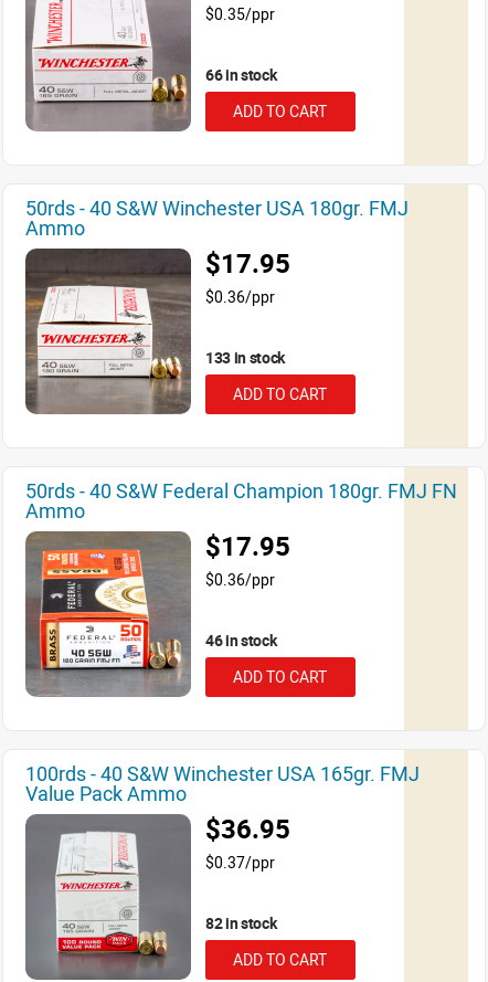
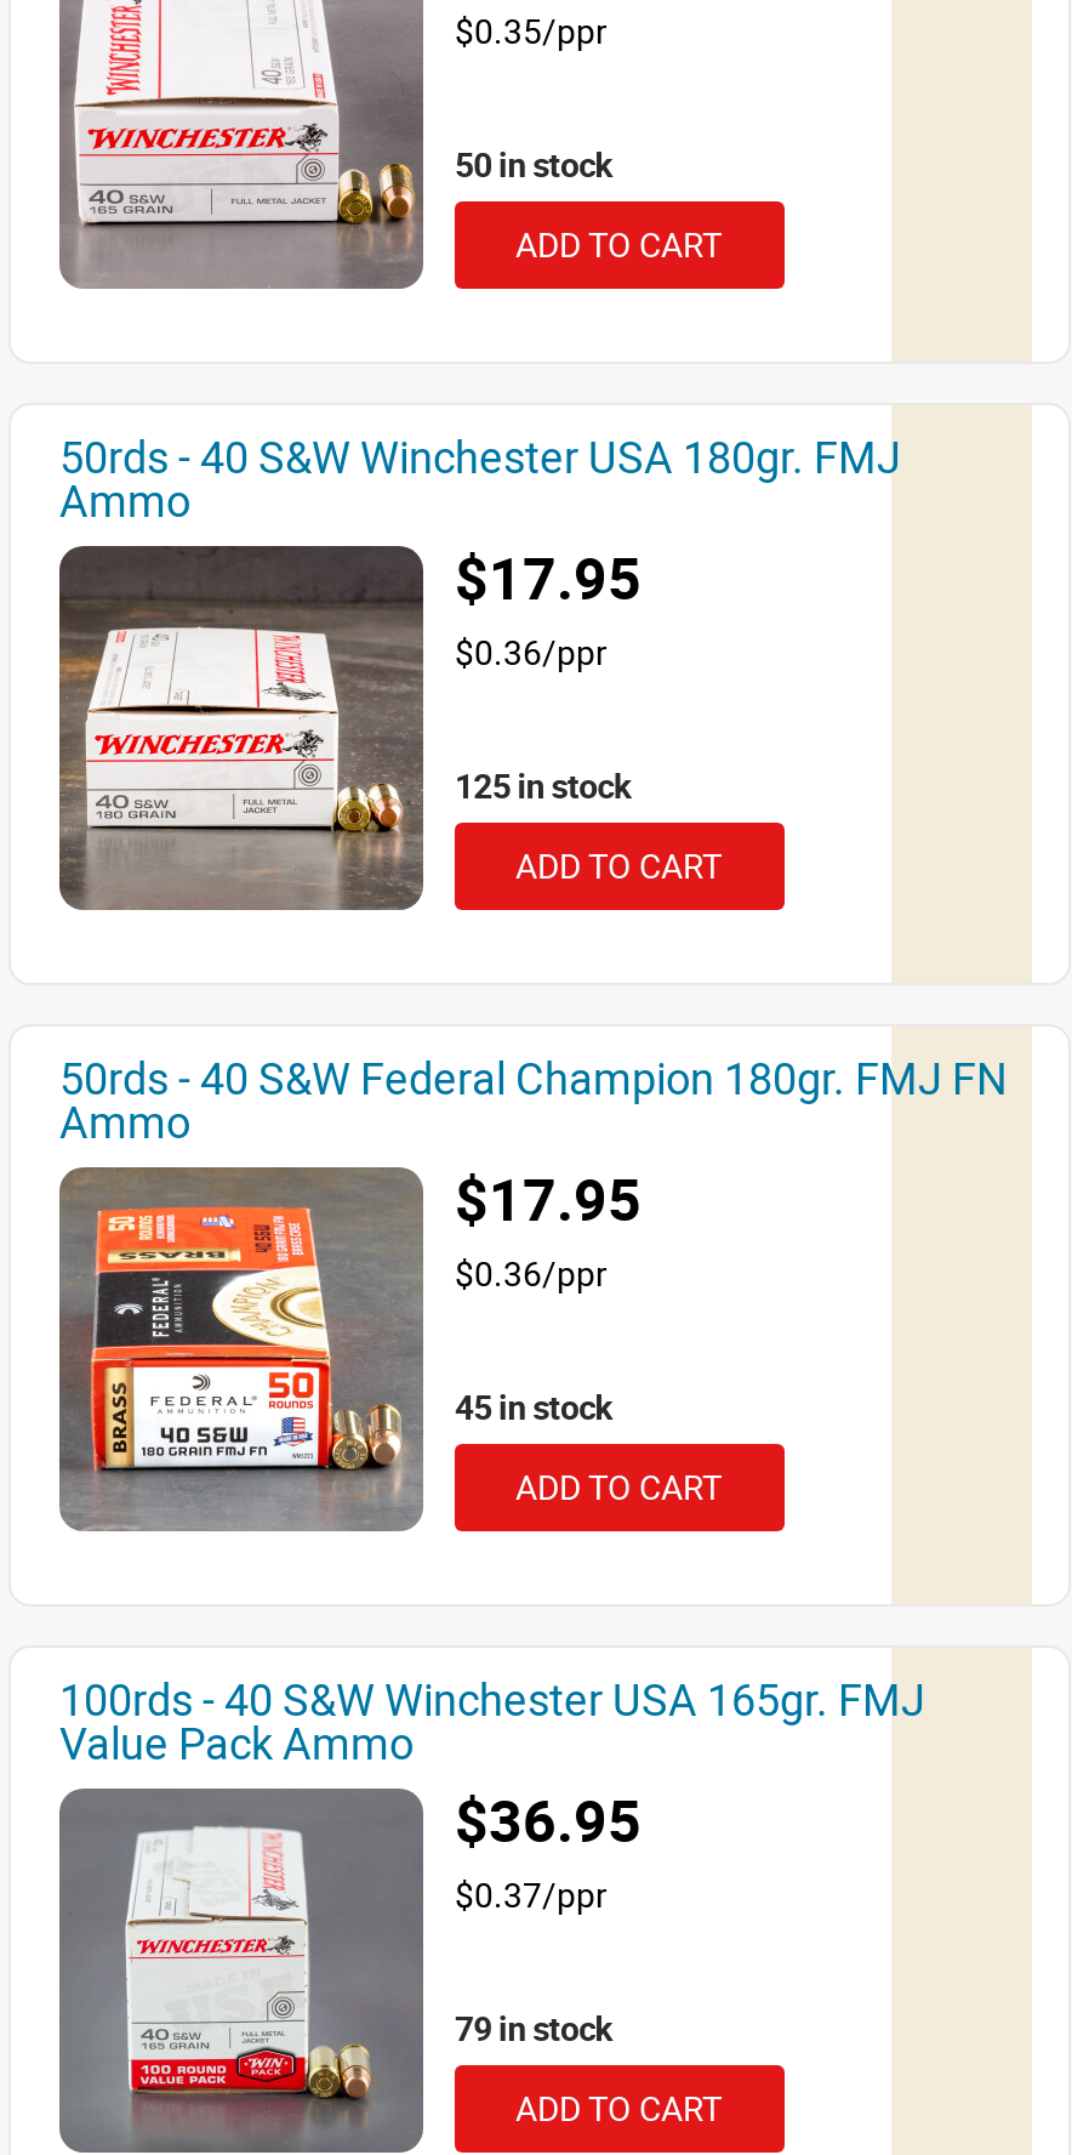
- 66 in stock
+ 50 in stock

- 133 in stock
+ 125 in stock

- 46 in stock
+ 45 in stock

- 82 in stock
+ 79 in stock
